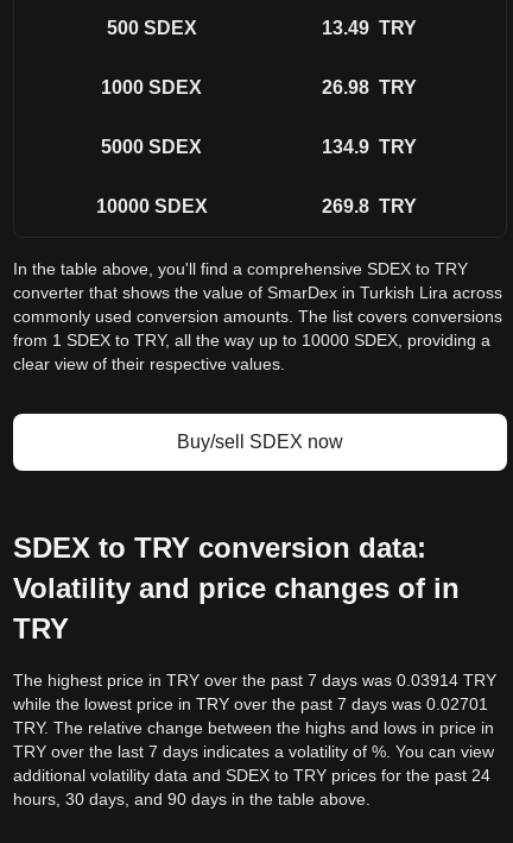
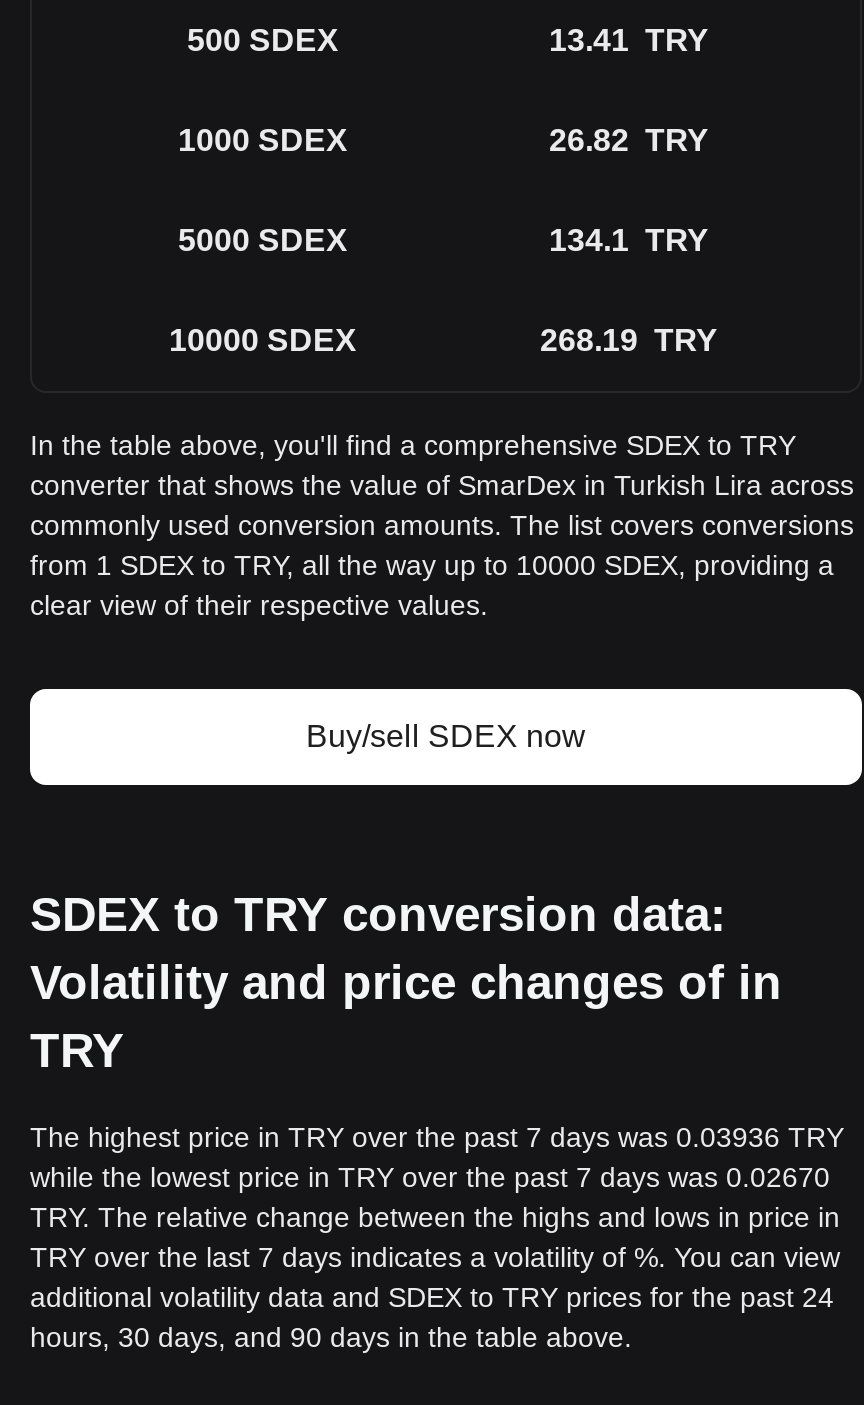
- 13.49 TRY
+ 13.41 TRY

- 26.98 TRY
+ 26.82 TRY

- 134.9 TRY
+ 134.1 TRY

- 269.8 TRY
+ 268.19 TRY

- The highest price in TRY over the past 7 days was 0.03914 TRY
+ The highest price in TRY over the past 7 days was 0.03936 TRY

- while the lowest price in TRY over the past 7 days was 0.02701
+ while the lowest price in TRY over the past 7 days was 0.02670
